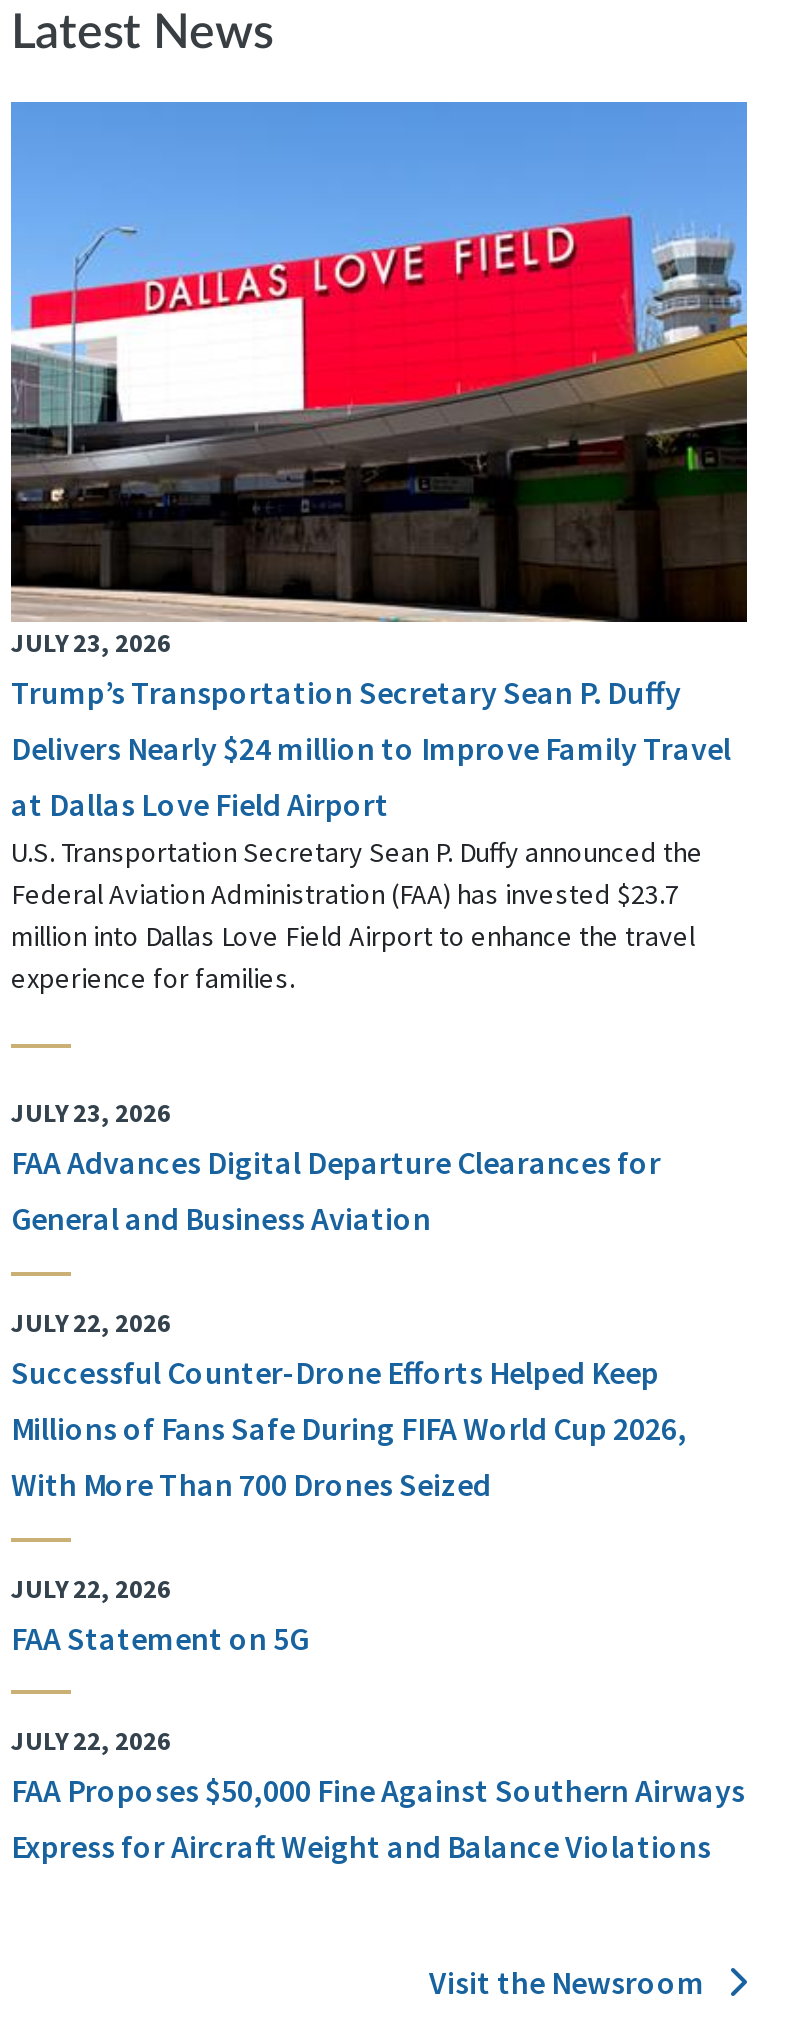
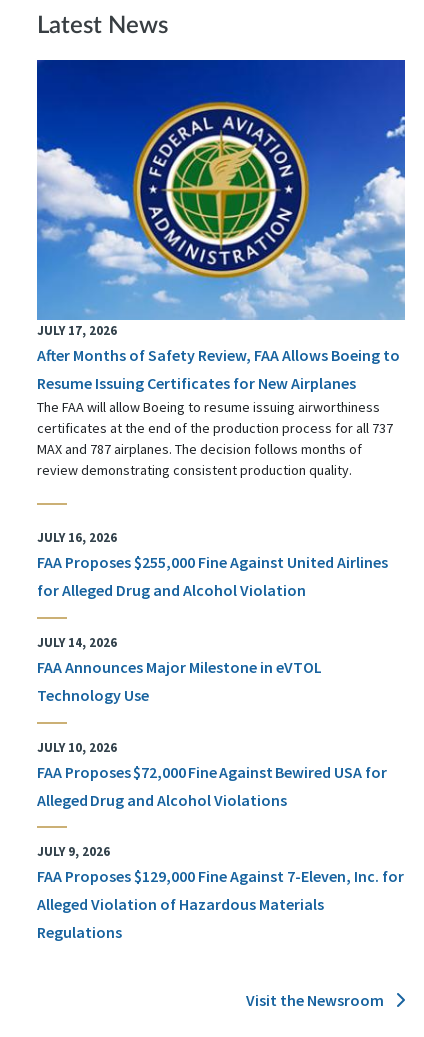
- [image]
- JULY 23, 2026
- Trump’s Transportation Secretary Sean P. Duffy
- Delivers Nearly $24 million to Improve Family Travel
- at Dallas Love Field Airport
- U.S. Transportation Secretary Sean P. Duffy announced the
- Federal Aviation Administration (FAA) has invested $23.7
- million into Dallas Love Field Airport to enhance the travel
- experience for families.
+ [image]
+ JULY 17, 2026
+ After Months of Safety Review, FAA Allows Boeing to
+ Resume Issuing Certificates for New Airplanes
+ The FAA will allow Boeing to resume issuing airworthiness
+ certificates at the end of the production process for all 737
+ MAX and 787 airplanes. The decision follows months of
+ review demonstrating consistent production quality.

- JULY 23, 2026
- FAA Advances Digital Departure Clearances for
- General and Business Aviation
+ JULY 16, 2026
+ FAA Proposes $255,000 Fine Against United Airlines
+ for Alleged Drug and Alcohol Violation

- JULY 22, 2026
- Successful Counter-Drone Efforts Helped Keep
- Millions of Fans Safe During FIFA World Cup 2026,
- With More Than 700 Drones Seized
+ JULY 14, 2026
+ FAA Announces Major Milestone in eVTOL
+ Technology Use

- JULY 22, 2026
- FAA Statement on 5G
+ JULY 10, 2026
+ FAA Proposes $72,000 Fine Against Bewired USA for
+ Alleged Drug and Alcohol Violations

- JULY 22, 2026
- FAA Proposes $50,000 Fine Against Southern Airways
- Express for Aircraft Weight and Balance Violations
+ JULY 9, 2026
+ FAA Proposes $129,000 Fine Against 7-Eleven, Inc. for
+ Alleged Violation of Hazardous Materials
+ Regulations
